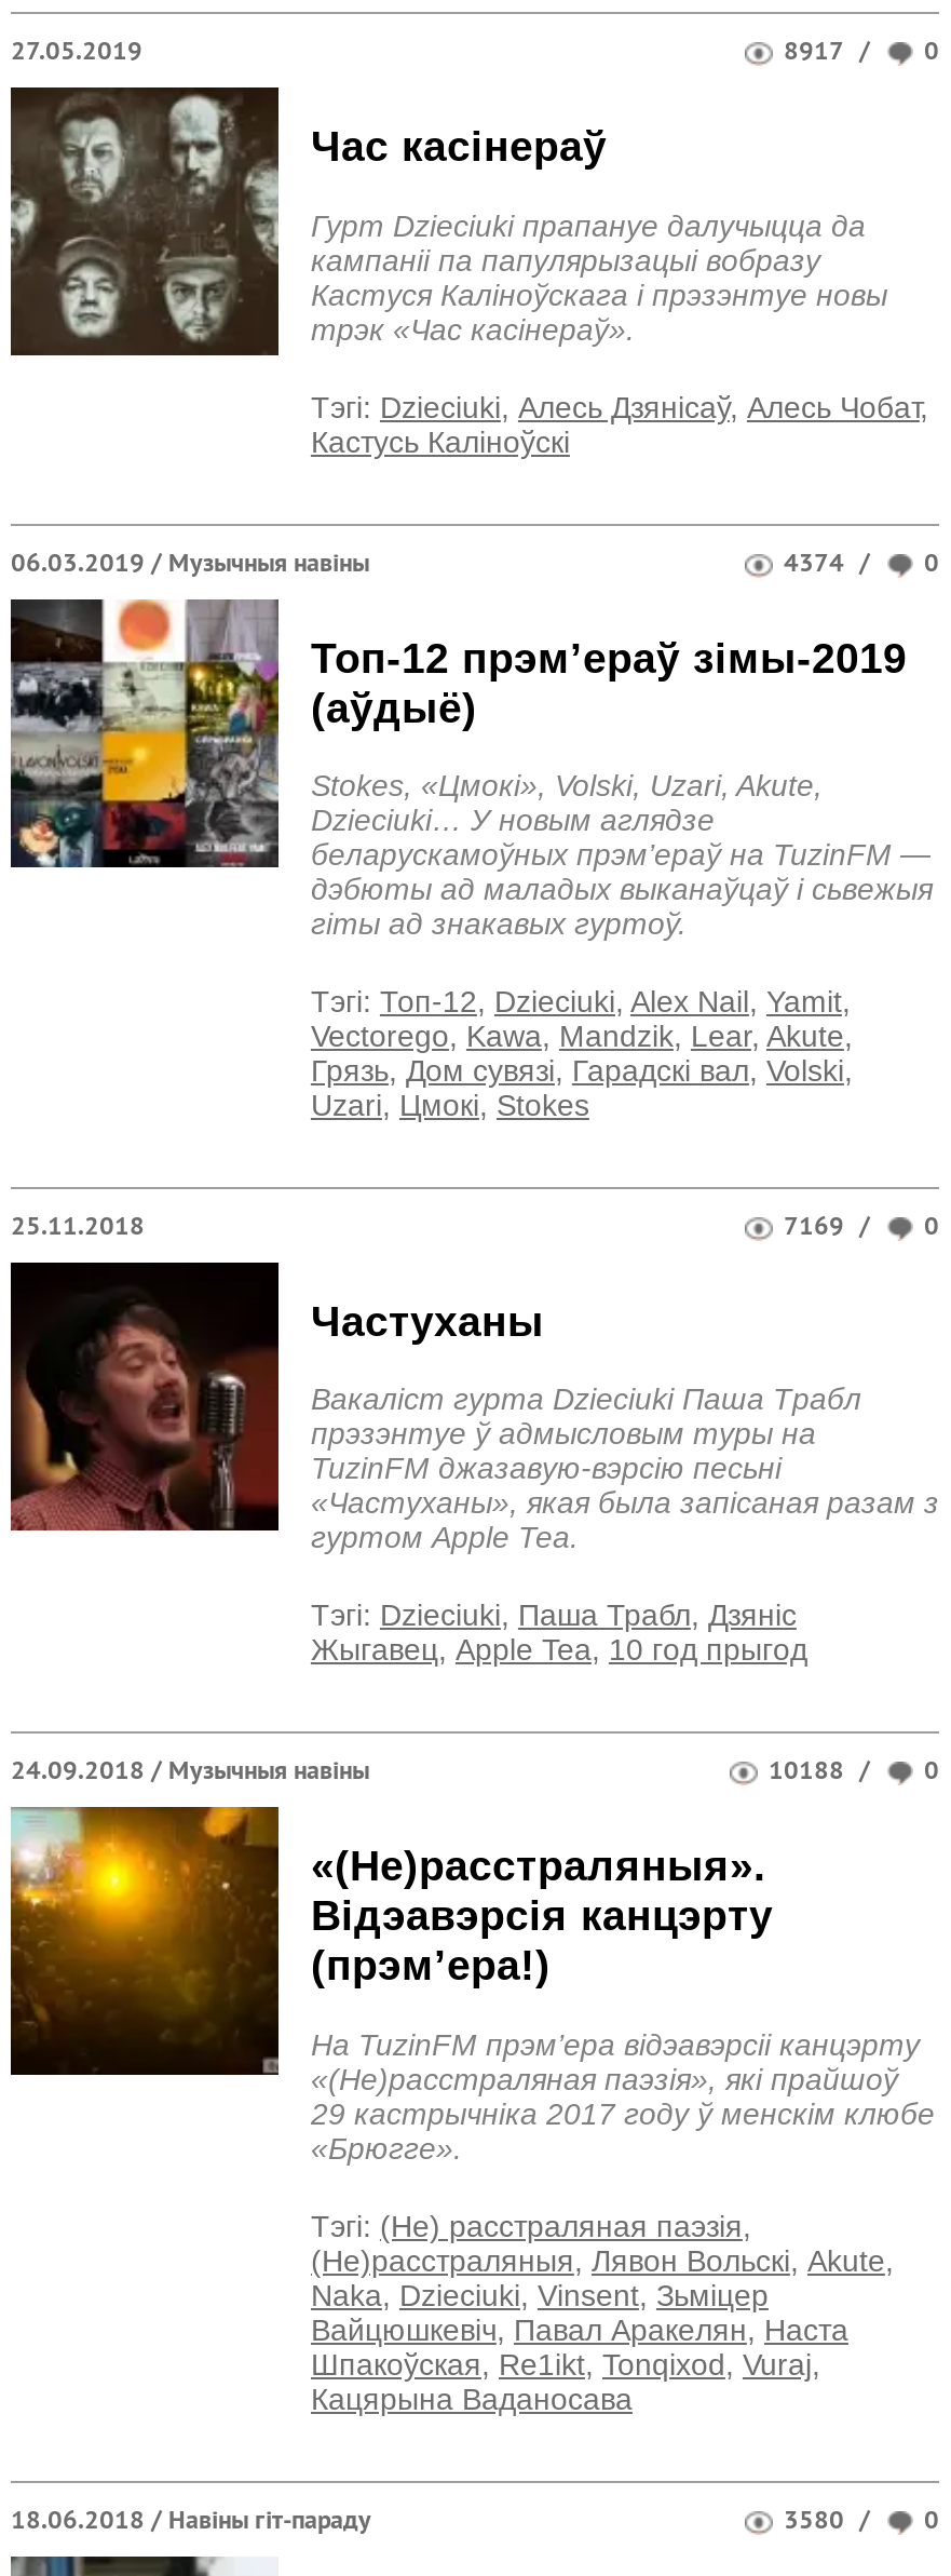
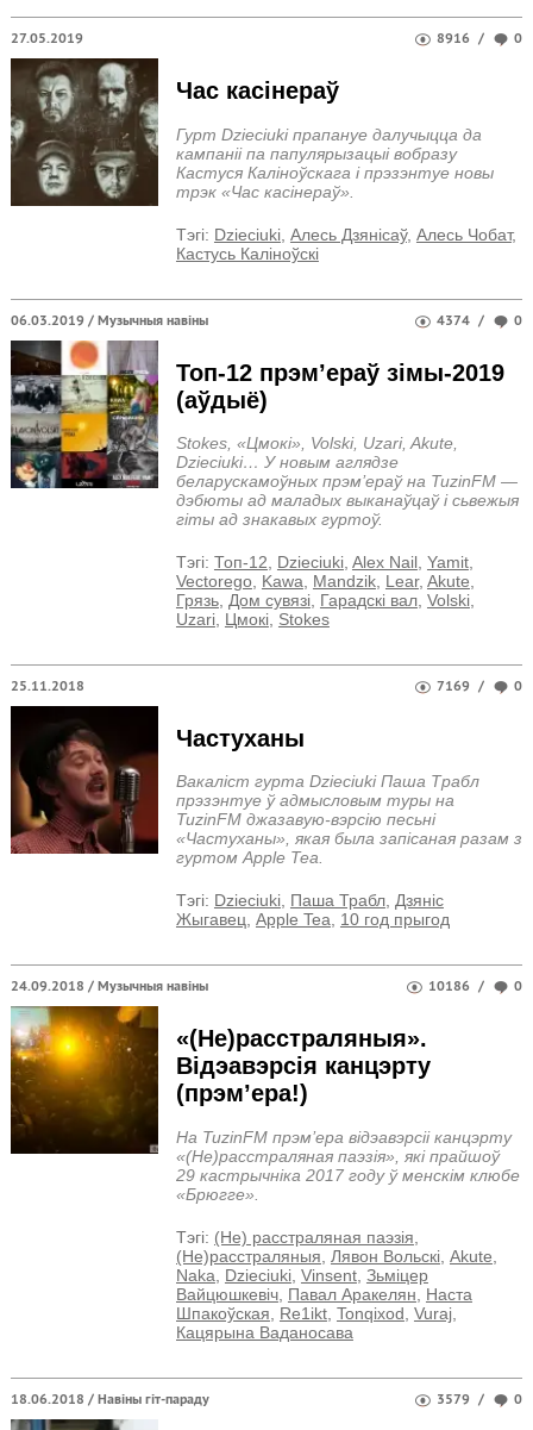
- 8917 / 0
+ 8916 / 0

- 10188 / 0
+ 10186 / 0

- 3580 / 0
+ 3579 / 0
